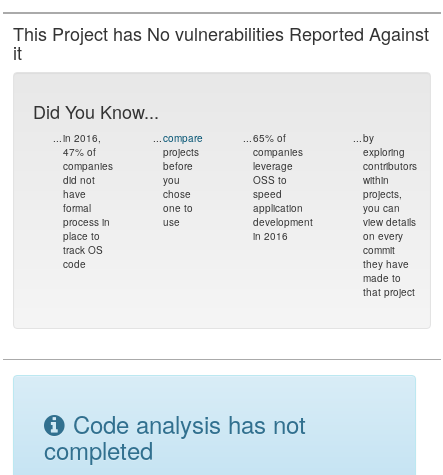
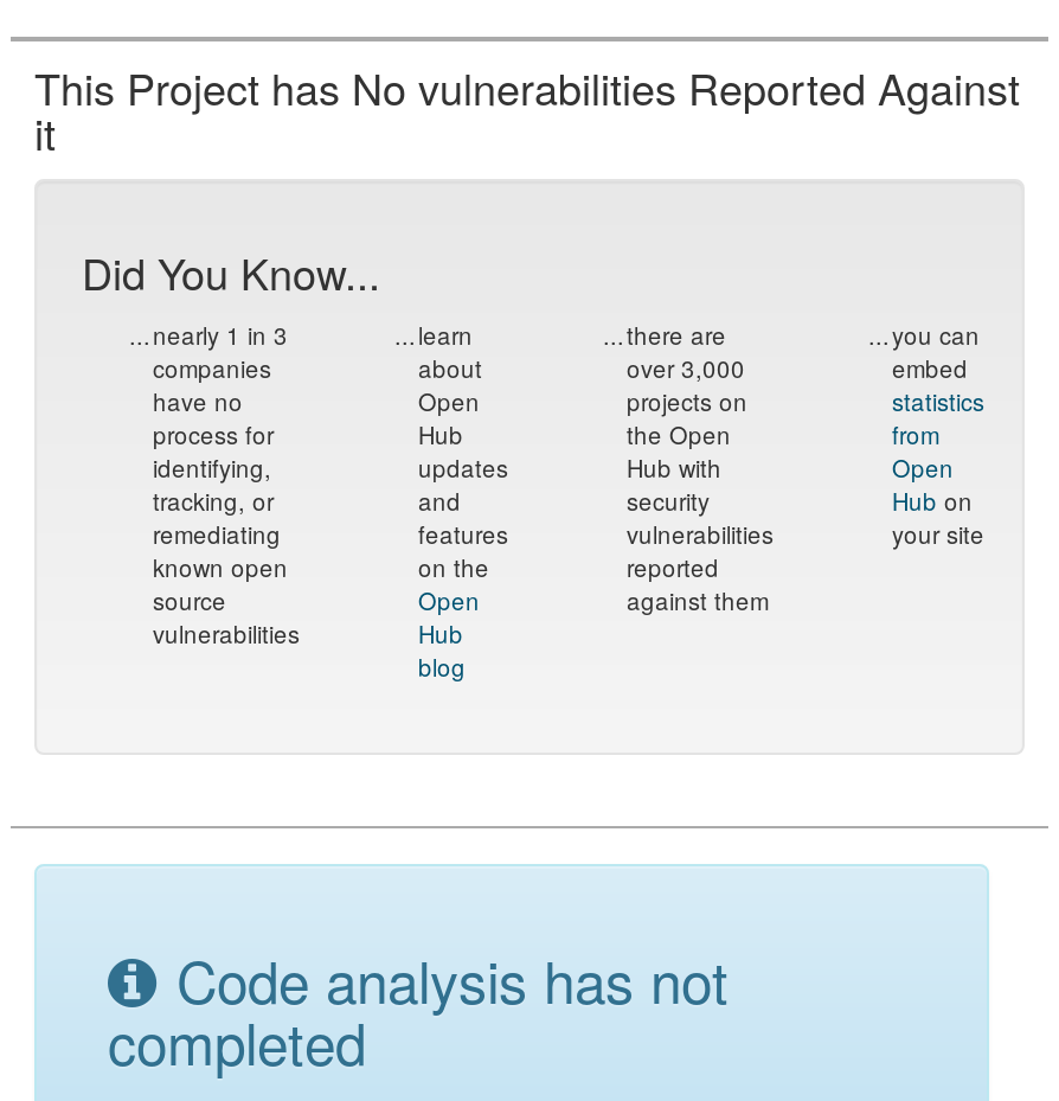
- ...in 2016,
- 47% of
+ ... nearly 1 in 3

- ...compare
- projects
- before
- you
- chose
- one to
- use
+ ... learn
+ about
+ Open
+ Hub
+ updates
+ and
+ features
+ on the
+ Open
+ Hub
+ blog

- ...65% of
- companies
- leverage
- OSS to
- speed
- application
- development
- in 2016
+ ...there are
+ over 3,000
+ projects on
+ the Open
+ Hub with
+ security
+ vulnerabilities
+ reported
+ against them

- ...by
- exploring
- contributors
- within
- projects,
- you can
- view details
- on every
- commit
- they have
- made to
- that project
+ ...you can
+ embed
+ statistics
+ from
+ Open
+ Hub on
+ your site

- did not
- have
- formal
- process in
- place to
- track OS
- code
+ have no
+ process for
+ identifying,
+ tracking, or
+ remediating
+ known open
+ source
+ vulnerabilities
